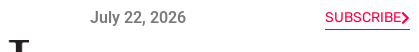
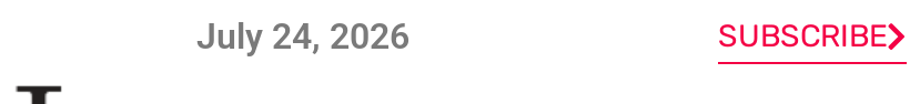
- July 22, 2026
+ July 24, 2026
